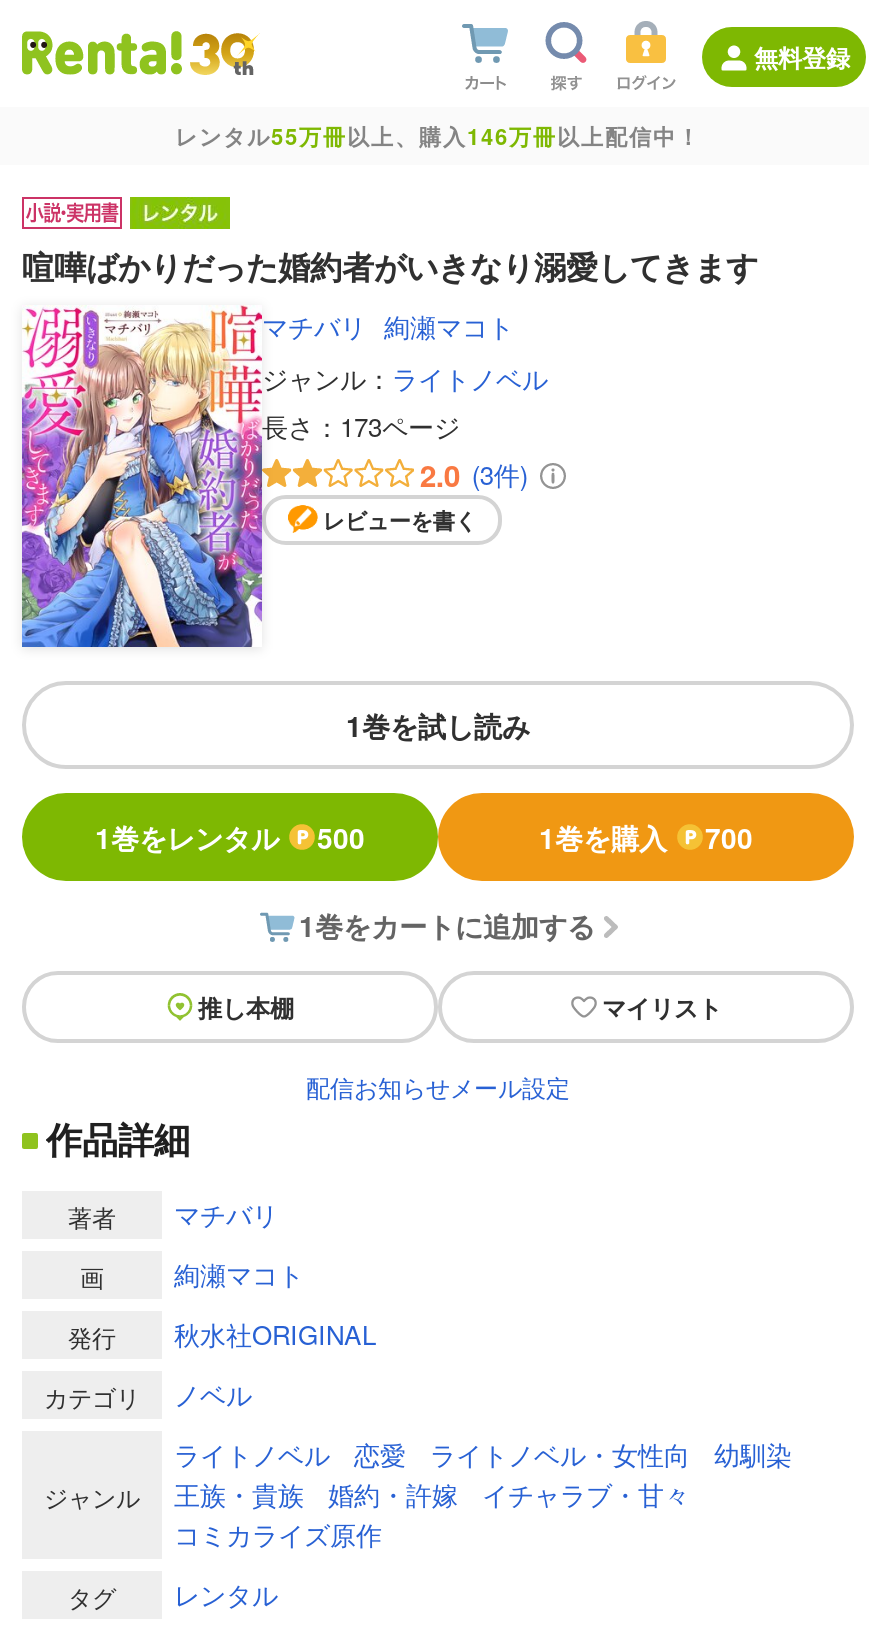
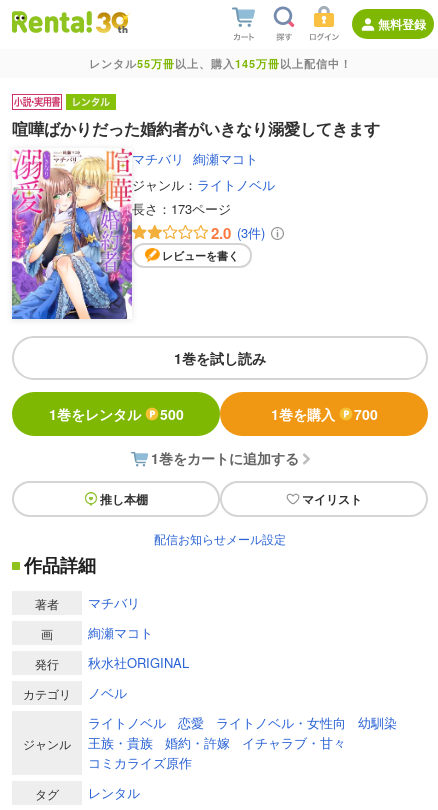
- レンタル55万冊以上、購入146万冊以上配信中！
+ レンタル55万冊以上、購入145万冊以上配信中！
